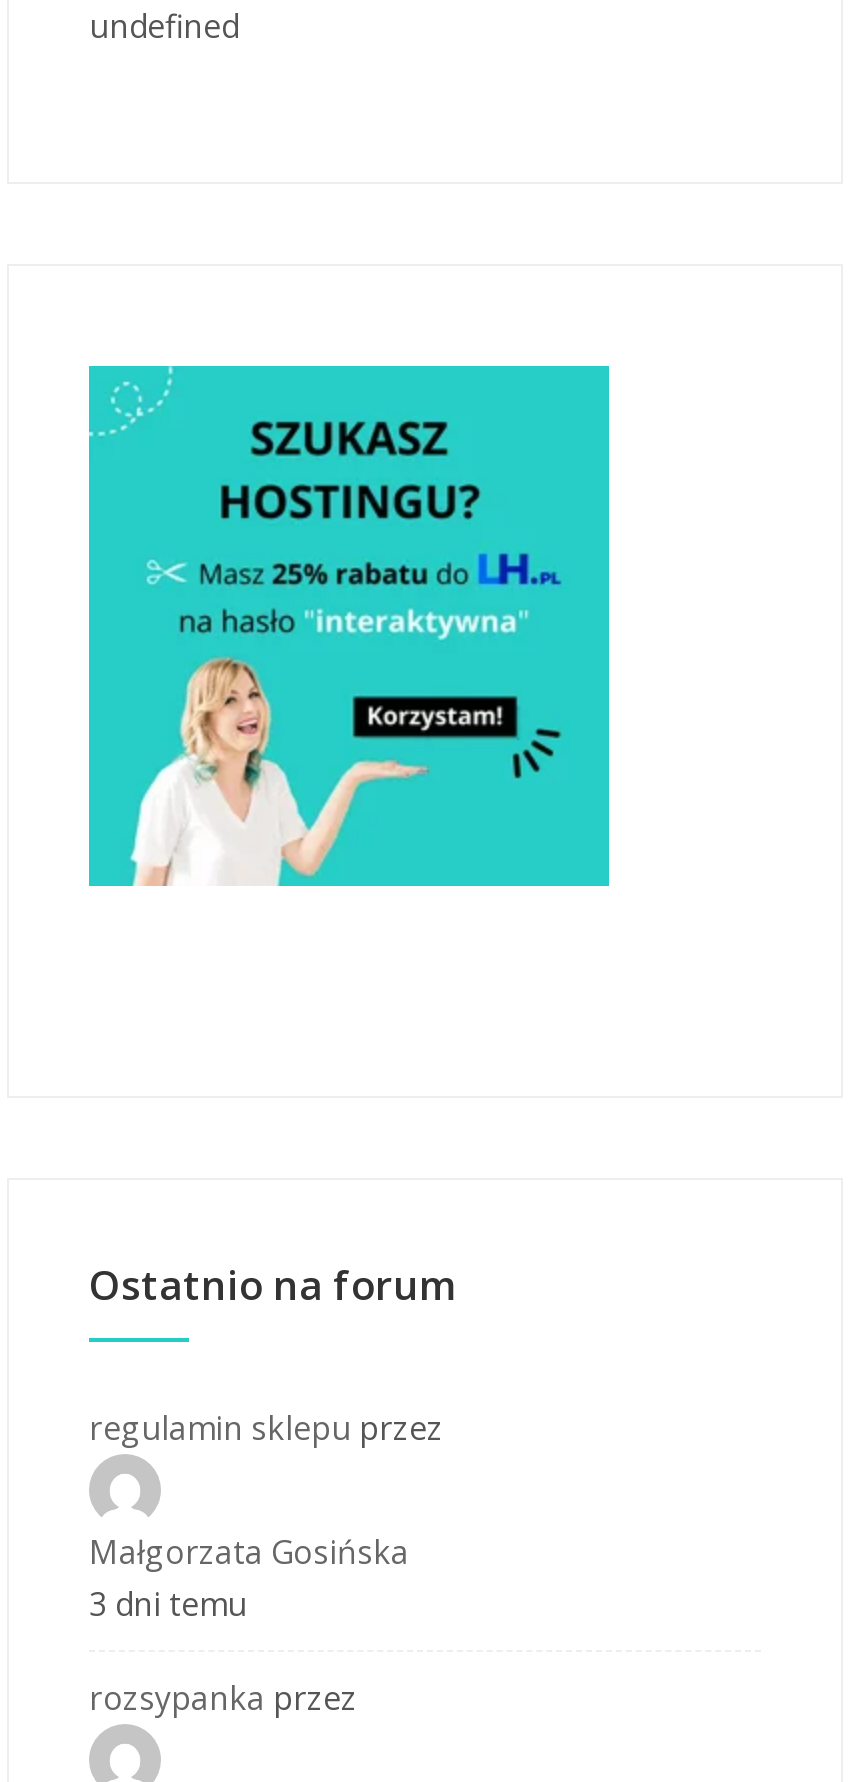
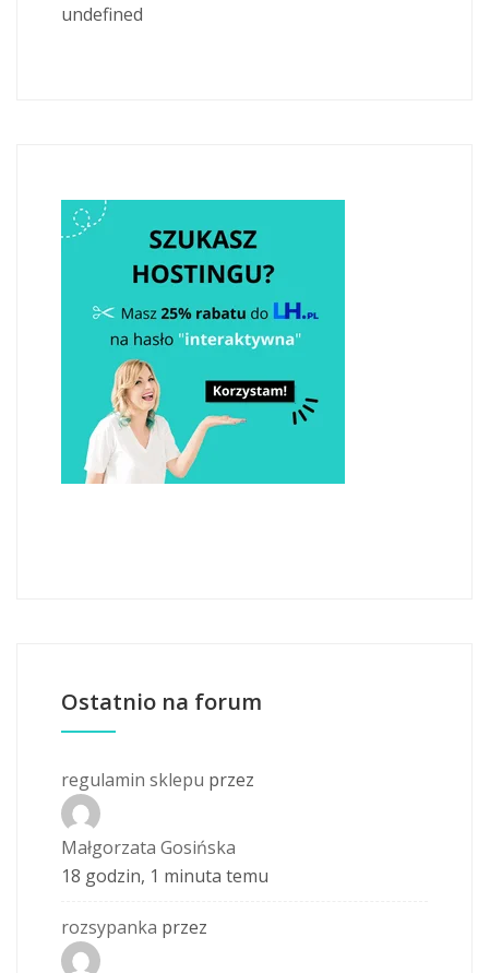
- 3 dni temu
+ 18 godzin, 1 minuta temu
